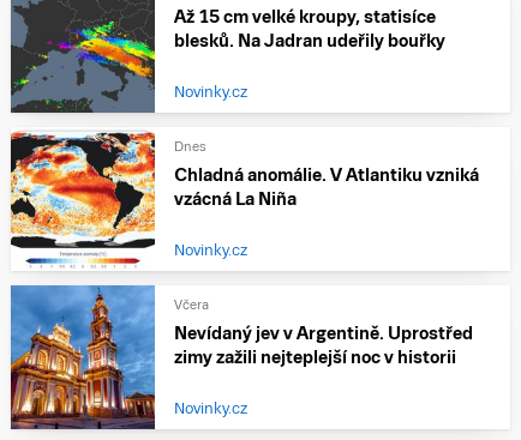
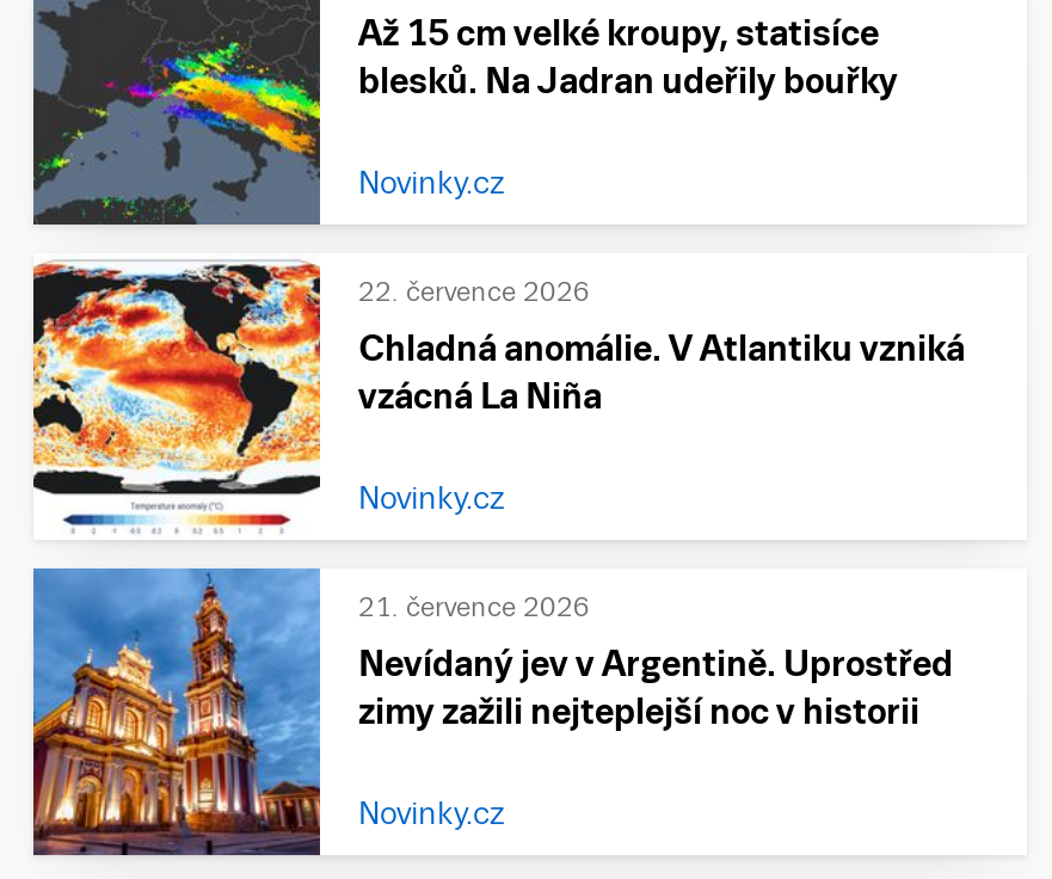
- Dnes
+ 22. července 2026

- Včera
+ 21. července 2026
